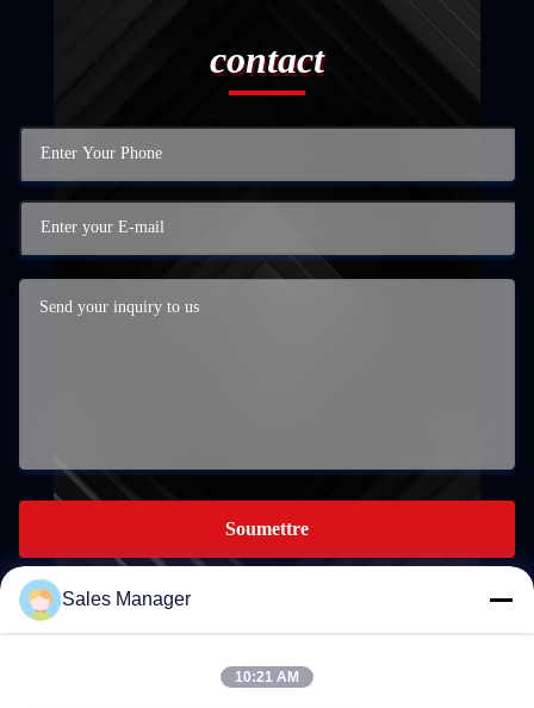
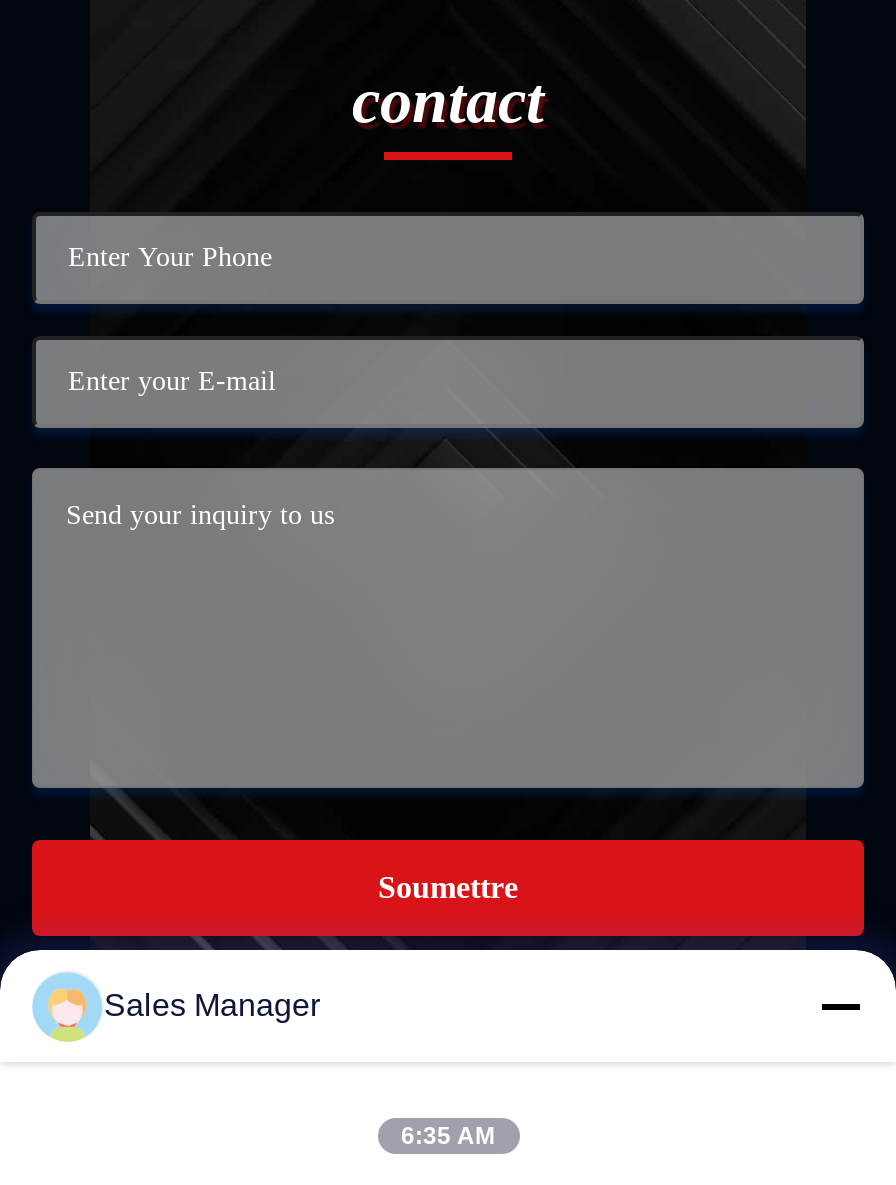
- 10:21 AM
+ 6:35 AM
